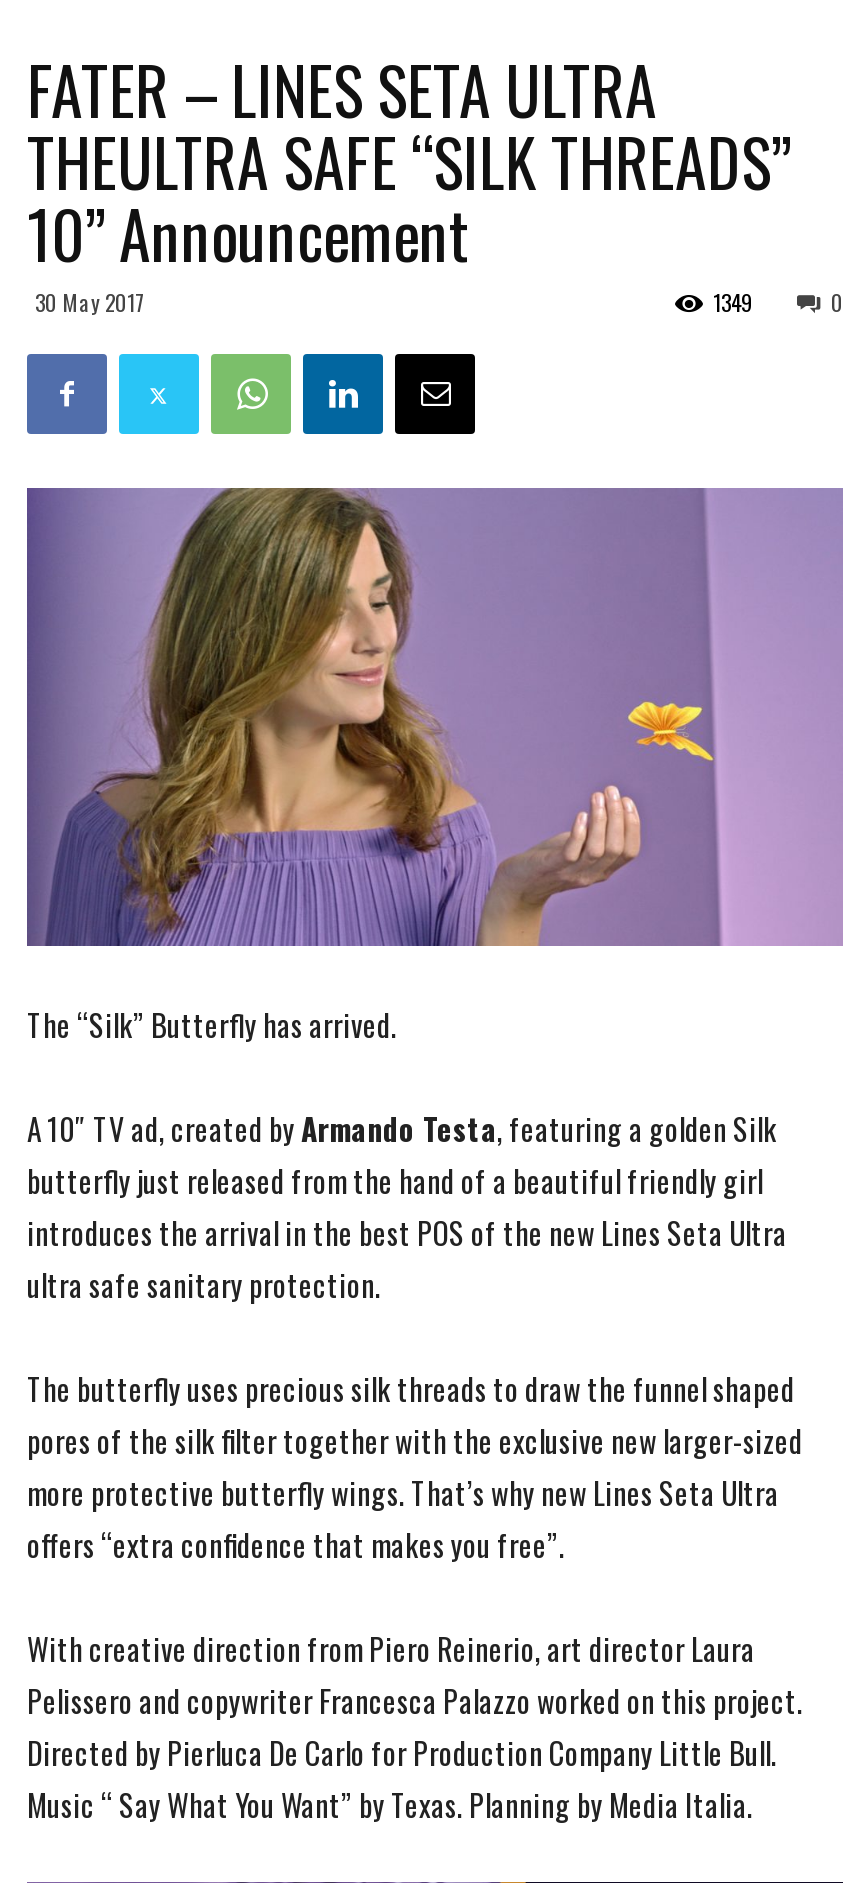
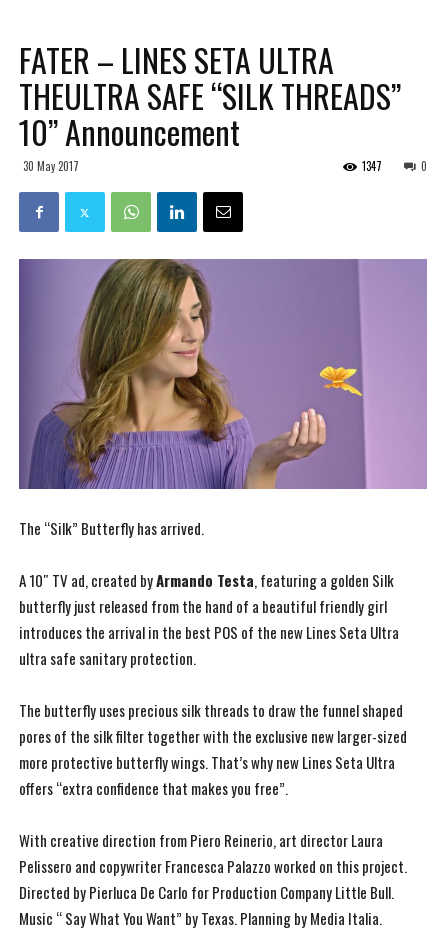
- 1349
+ 1347
